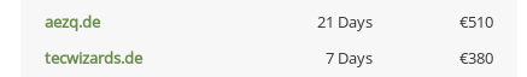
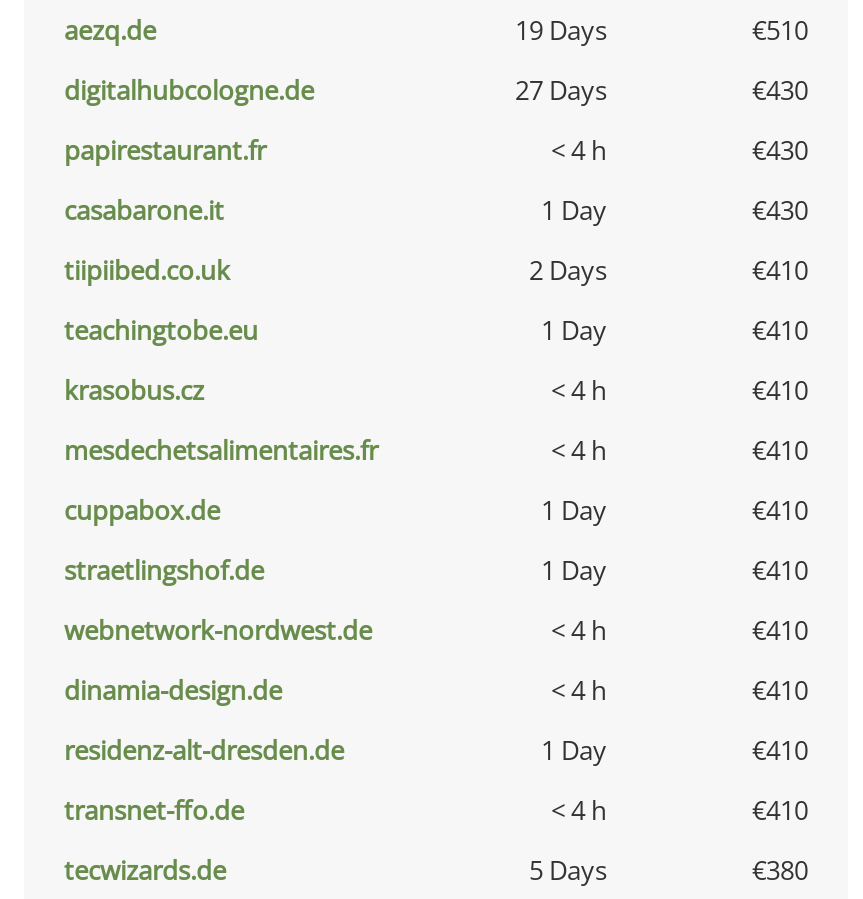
- 21 Days
+ 19 Days

+ digitalhubcologne.de
+ 27 Days
+ €430
+ papirestaurant.fr
+ < 4 h
+ €430
+ casabarone.it
+ 1 Day
+ €430
+ tiipiibed.co.uk
+ 2 Days
+ €410
+ teachingtobe.eu
+ 1 Day
+ €410
+ krasobus.cz
+ < 4 h
+ €410
+ mesdechetsalimentaires.fr
+ < 4 h
+ €410
+ cuppabox.de
+ 1 Day
+ €410
+ straetlingshof.de
+ 1 Day
+ €410
+ webnetwork-nordwest.de
+ < 4 h
+ €410
+ dinamia-design.de
+ < 4 h
+ €410
+ residenz-alt-dresden.de
+ 1 Day
+ €410
+ transnet-ffo.de
+ < 4 h
+ €410

- 7 Days
+ 5 Days
